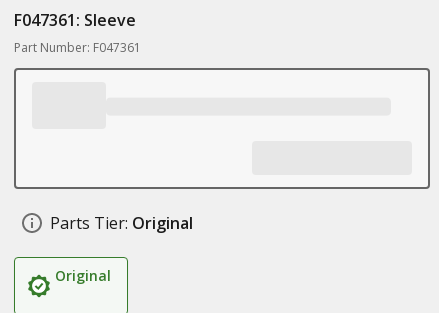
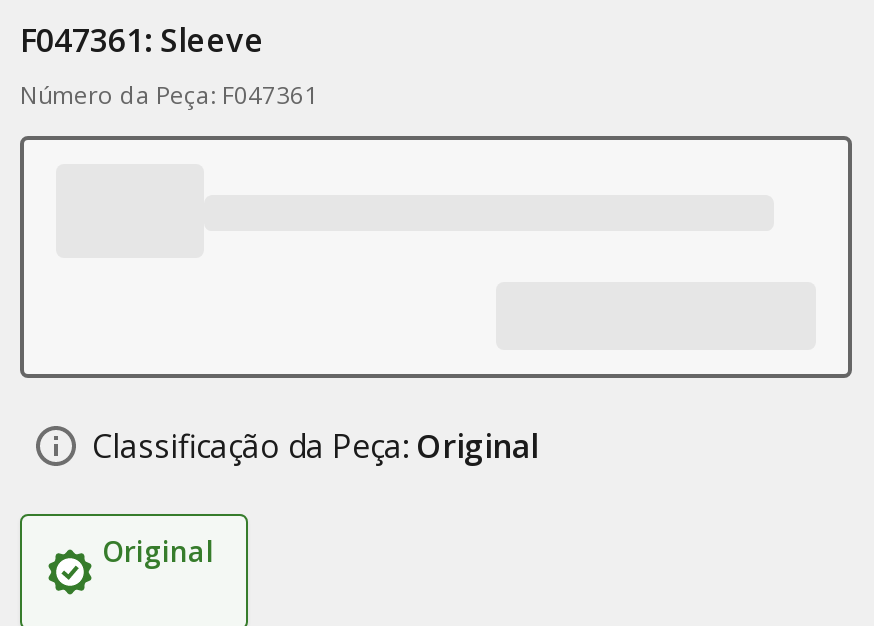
- Part Number: F047361
+ Número da Peça: F047361

- Parts Tier: Original
+ Classificação da Peça: Original
